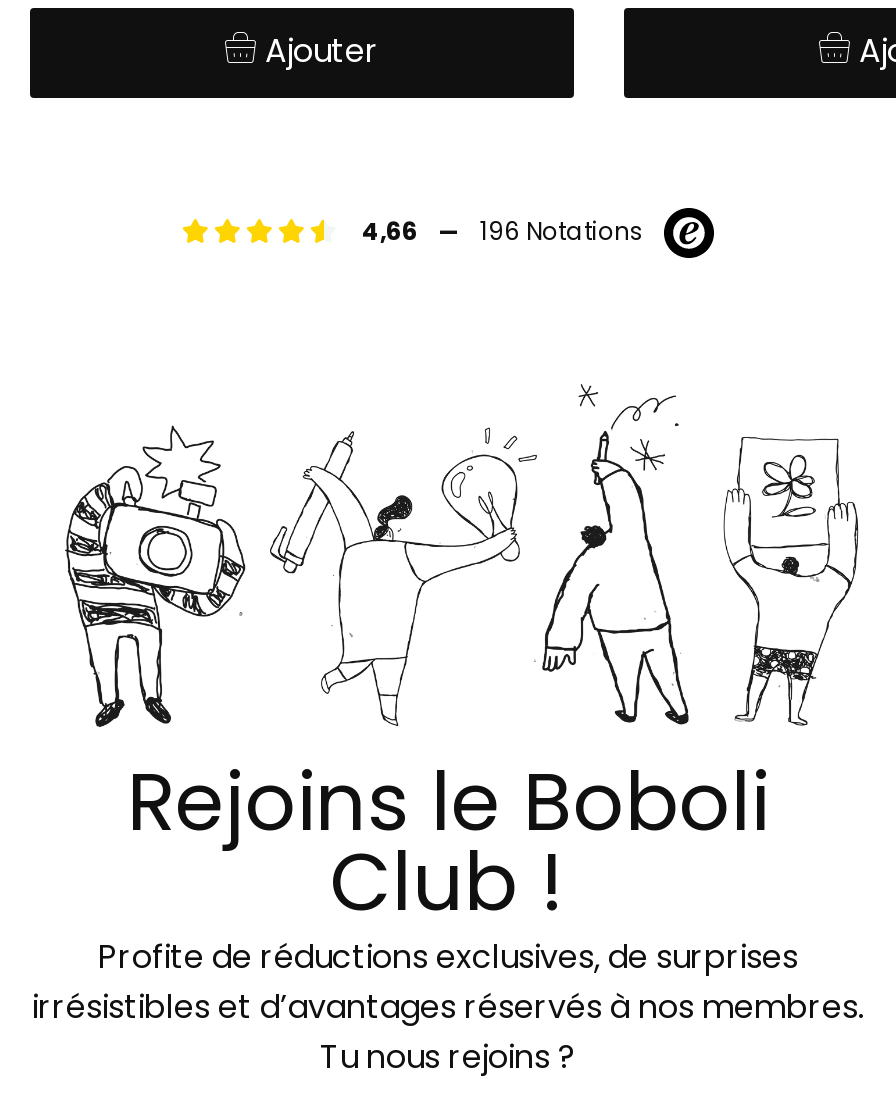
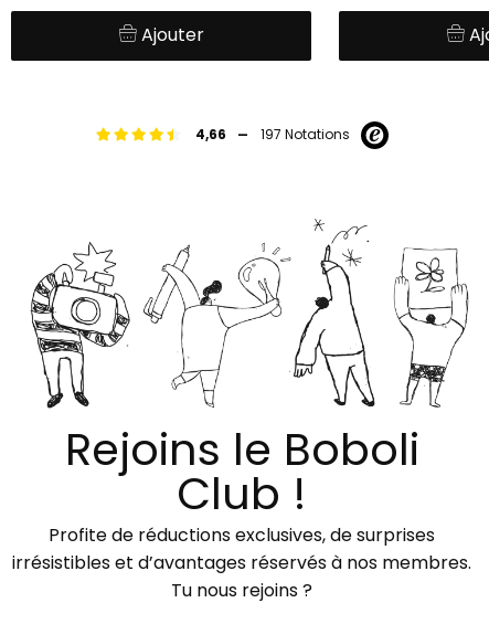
- 4,66 - 196 Notations
+ 4,66 - 197 Notations
